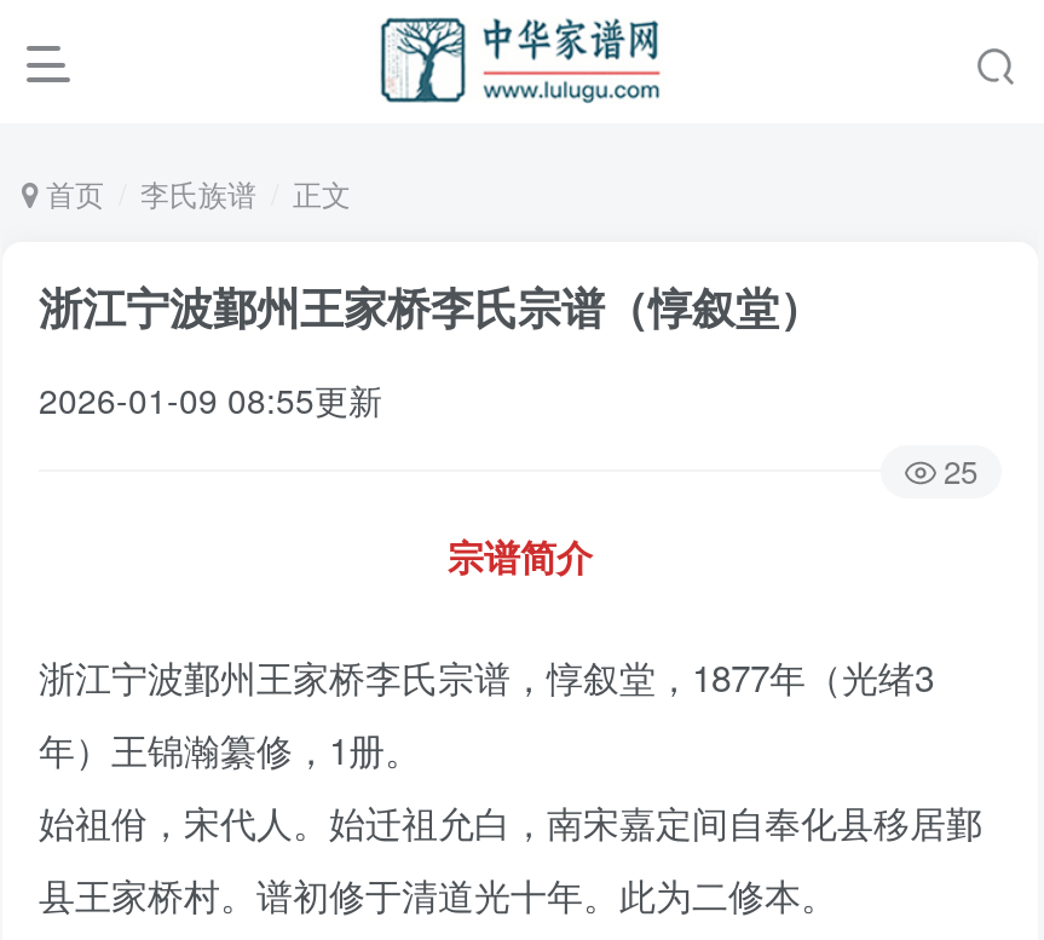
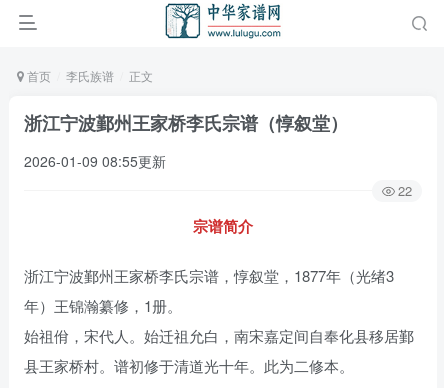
- 25
+ 22
